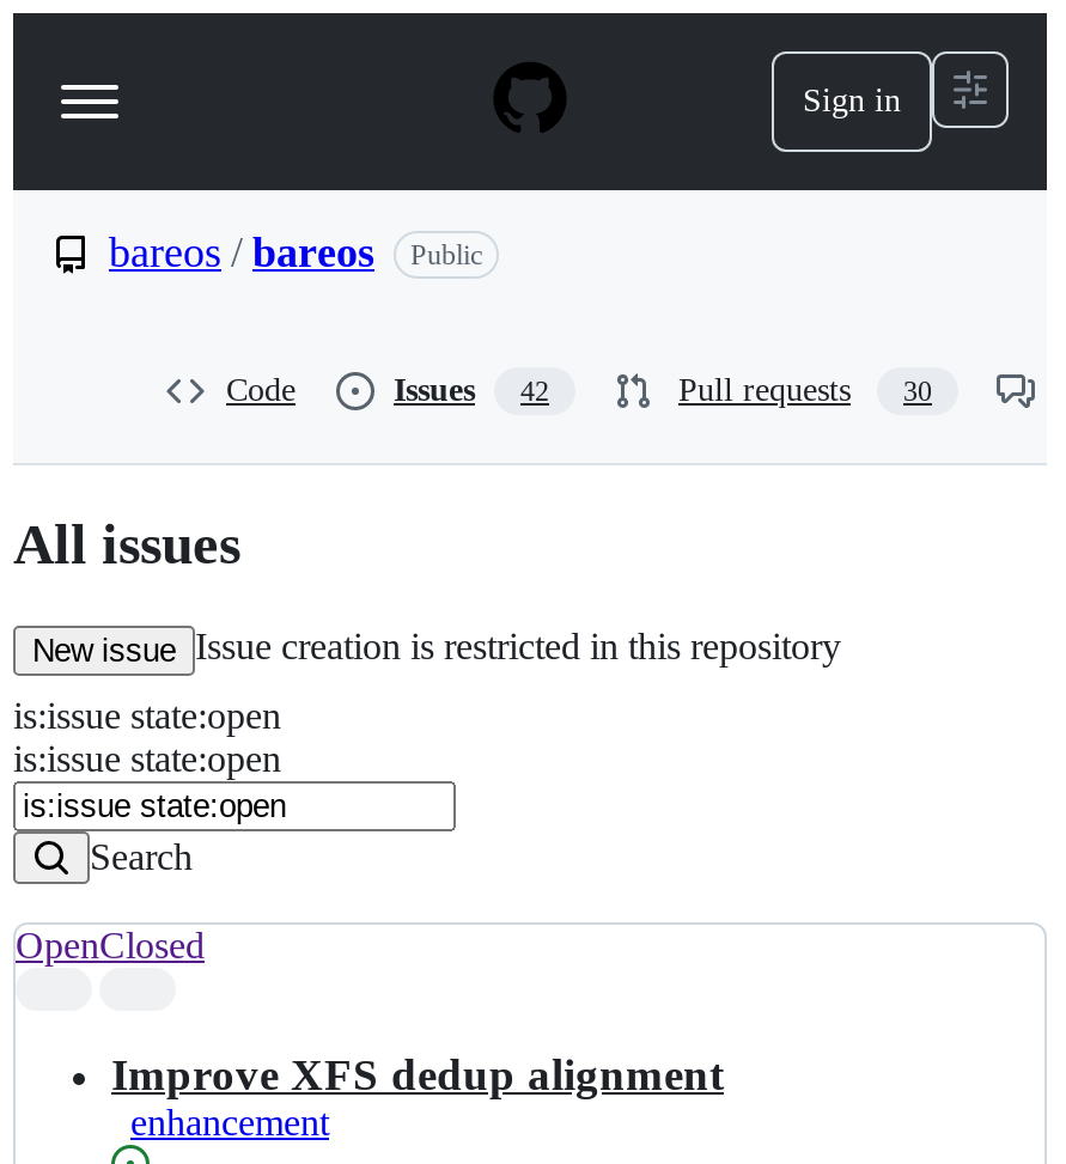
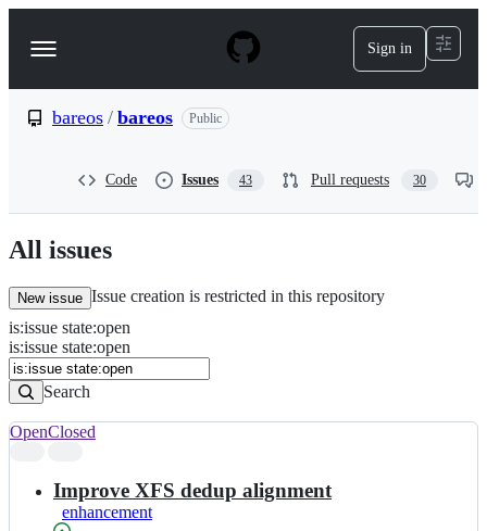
- Issues 42
+ Issues 43
